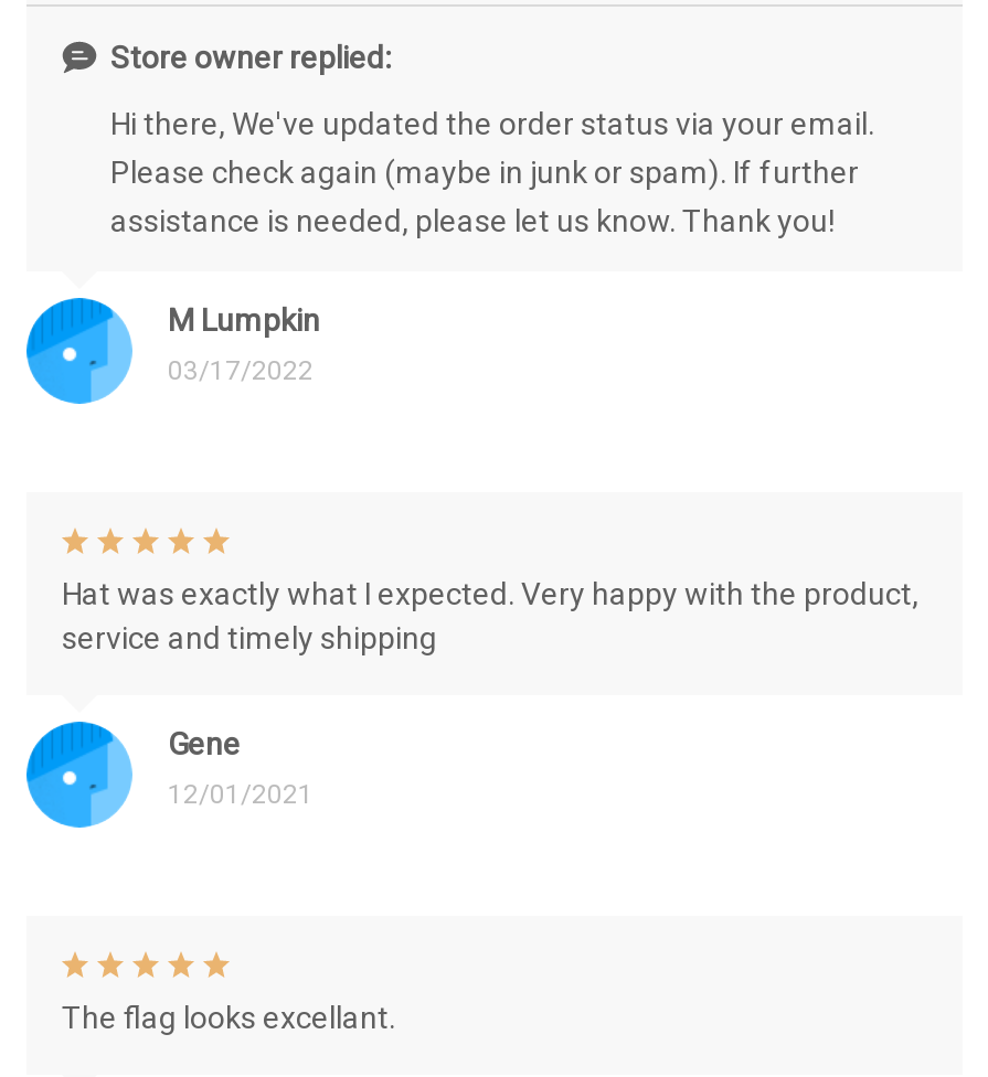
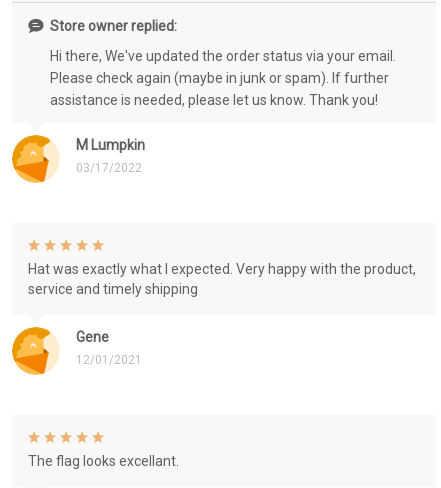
- [image]
+ [image]

- [image]
+ [image]
